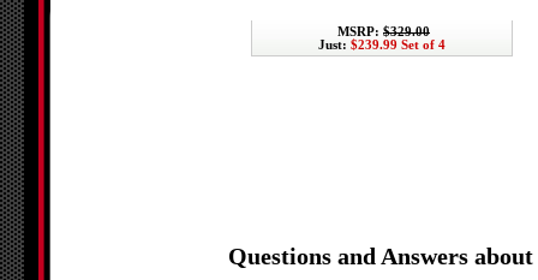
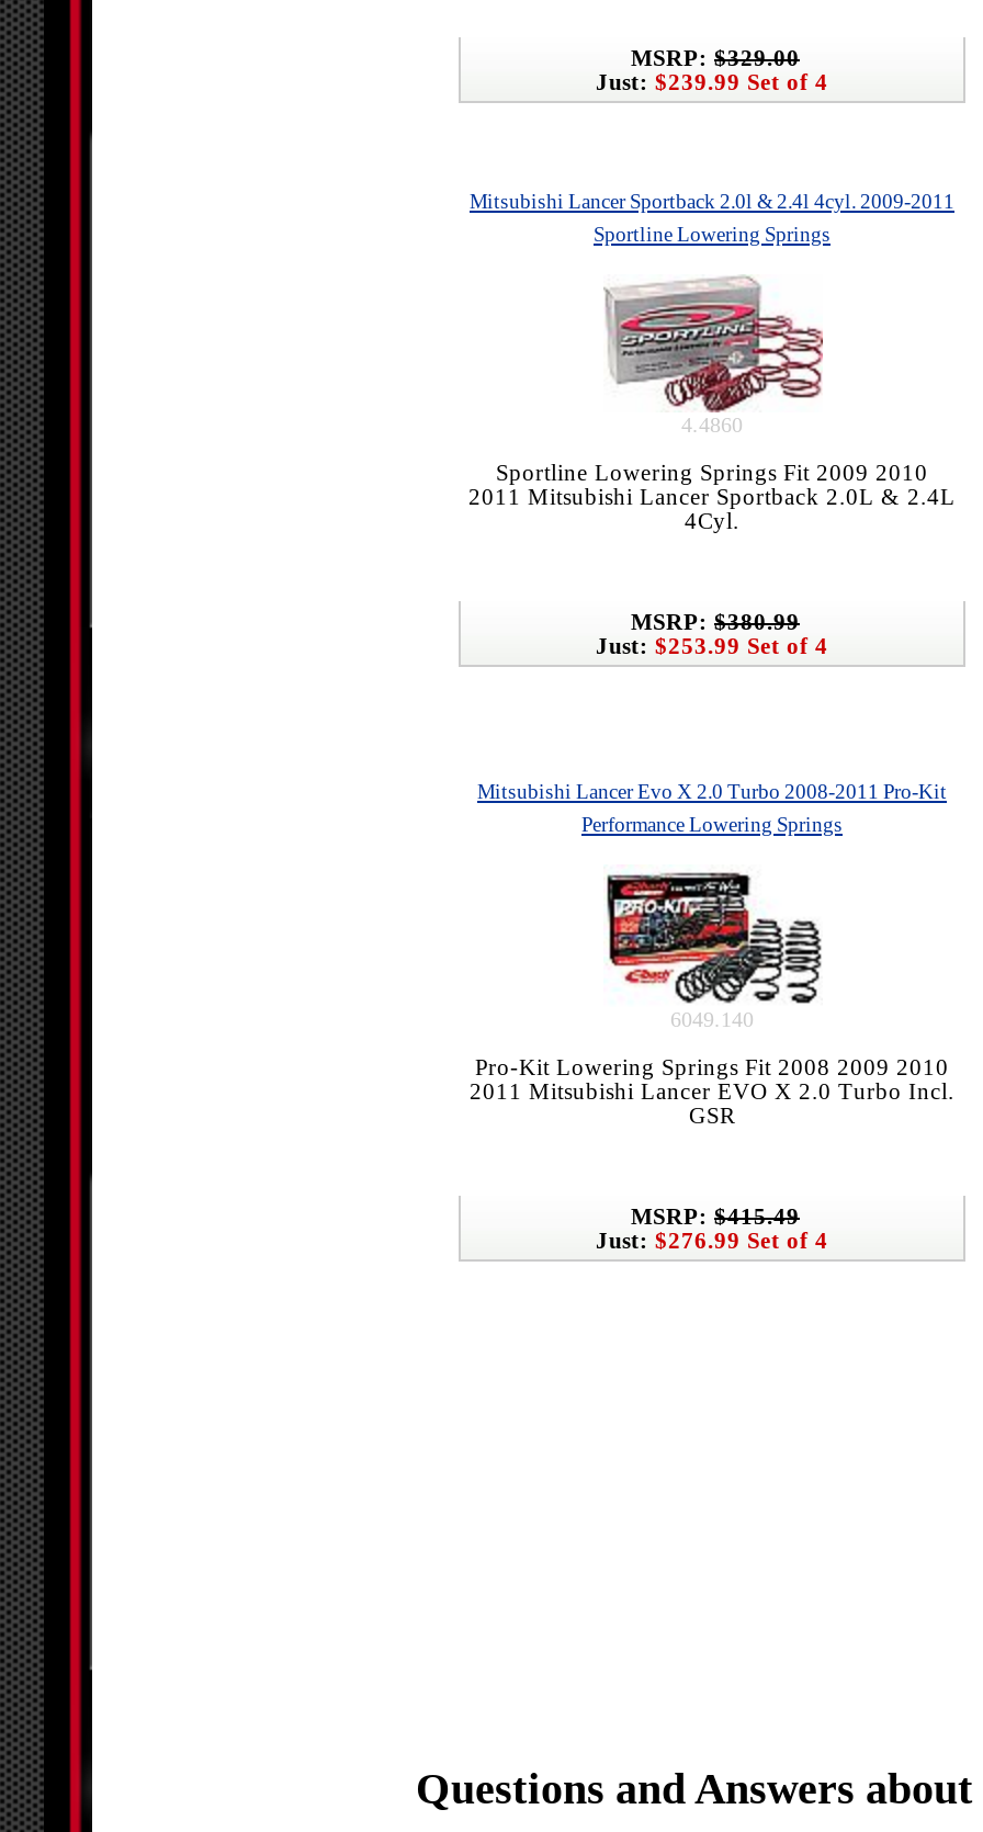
+ [image]
+ 4.4860
+ Sportline Lowering Springs Fit 2009 2010
+ 2011 Mitsubishi Lancer Sportback 2.0L & 2.4L
+ 4Cyl.

+ Mitsubishi Lancer Sportback 2.0l & 2.4l 4cyl. 2009-2011
+ Sportline Lowering Springs

+ [image]
+ 6049.140
+ Pro-Kit Lowering Springs Fit 2008 2009 2010
+ 2011 Mitsubishi Lancer EVO X 2.0 Turbo Incl.
+ GSR

+ Mitsubishi Lancer Evo X 2.0 Turbo 2008-2011 Pro-Kit
+ Performance Lowering Springs

+ MSRP: $380.99
+ Just: $253.99 Set of 4

+ MSRP: $415.49
+ Just: $276.99 Set of 4
